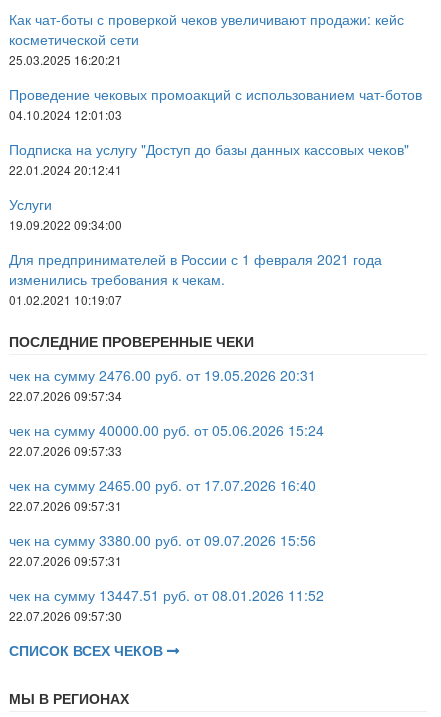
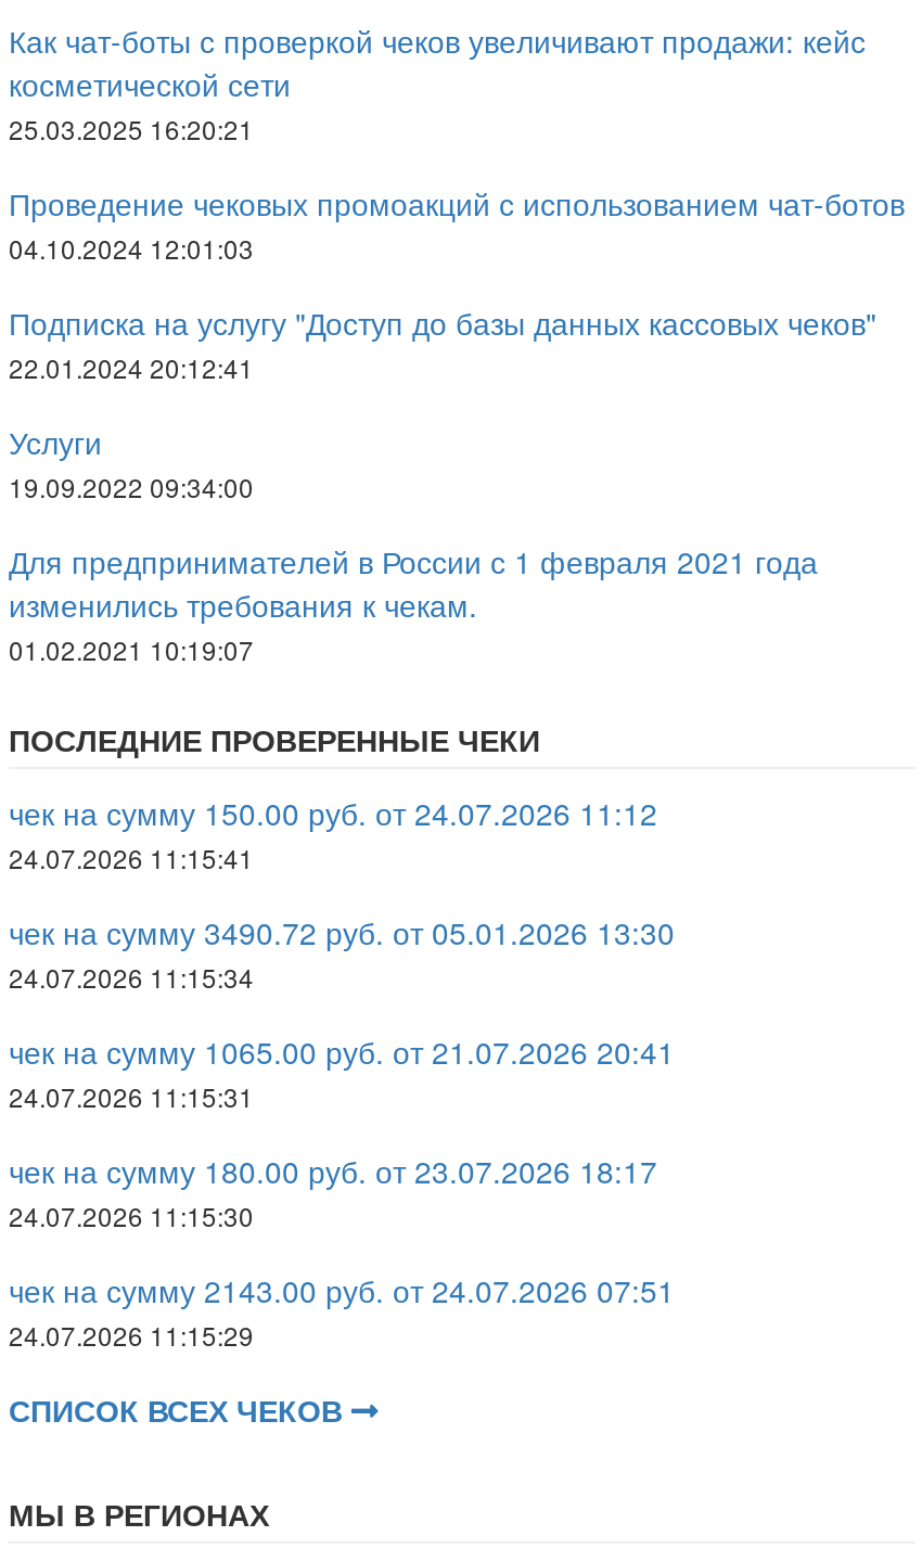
- чек на сумму 2476.00 руб. от 19.05.2026 20:31
+ чек на сумму 150.00 руб. от 24.07.2026 11:12

- 22.07.2026 09:57:34
+ 24.07.2026 11:15:41

- чек на сумму 40000.00 руб. от 05.06.2026 15:24
+ чек на сумму 3490.72 руб. от 05.01.2026 13:30

- 22.07.2026 09:57:33
+ 24.07.2026 11:15:34

- чек на сумму 2465.00 руб. от 17.07.2026 16:40
+ чек на сумму 1065.00 руб. от 21.07.2026 20:41

- 22.07.2026 09:57:31
+ 24.07.2026 11:15:31

- чек на сумму 3380.00 руб. от 09.07.2026 15:56
+ чек на сумму 180.00 руб. от 23.07.2026 18:17

- 22.07.2026 09:57:31
+ 24.07.2026 11:15:30

- чек на сумму 13447.51 руб. от 08.01.2026 11:52
+ чек на сумму 2143.00 руб. от 24.07.2026 07:51

- 22.07.2026 09:57:30
+ 24.07.2026 11:15:29
